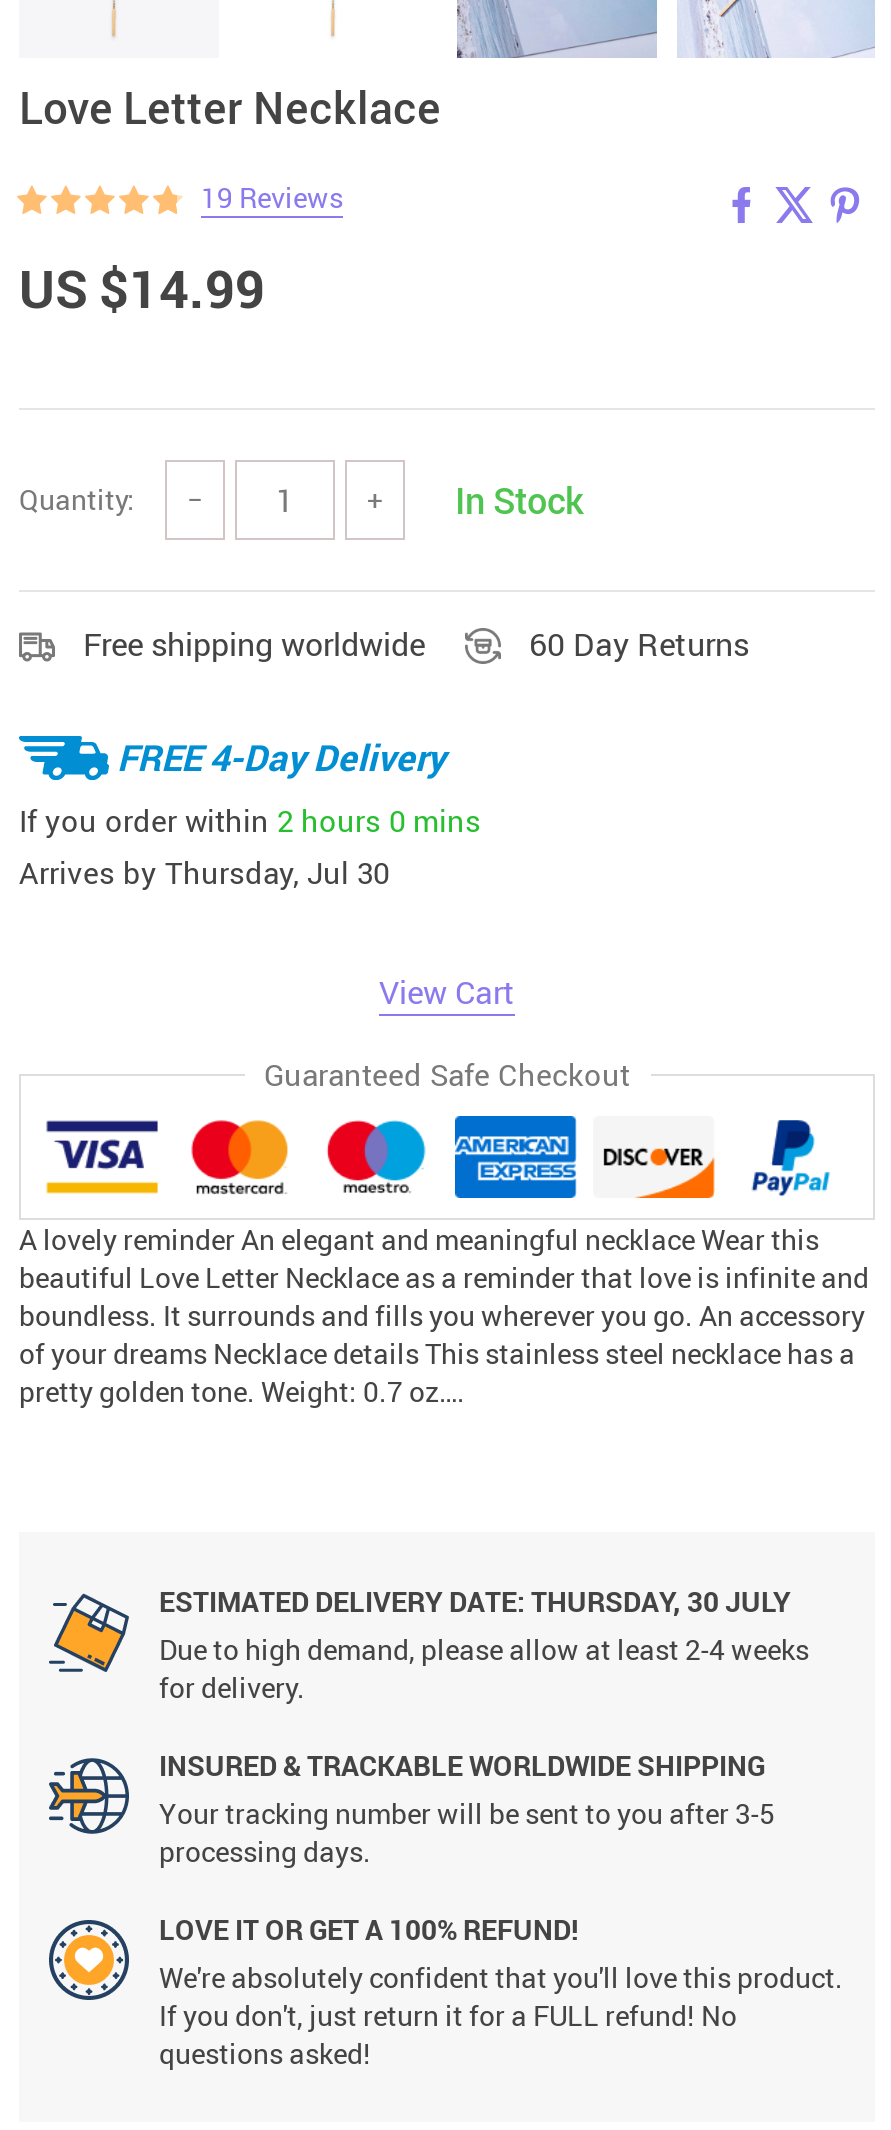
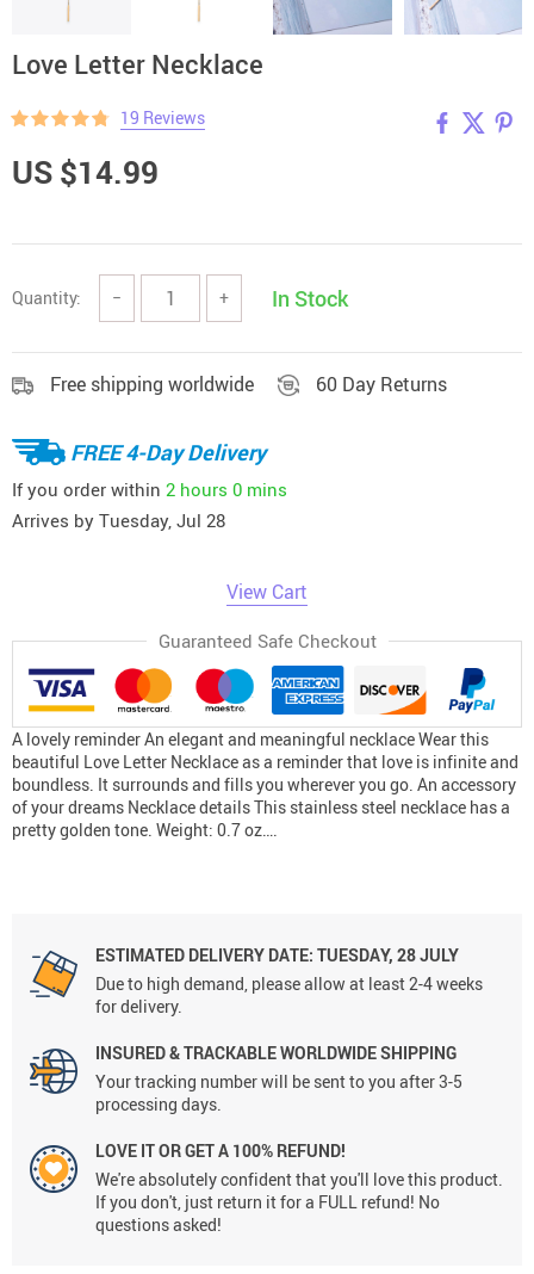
- Arrives by Thursday, Jul 30
+ Arrives by Tuesday, Jul 28

- ESTIMATED DELIVERY DATE: THURSDAY, 30 JULY
+ ESTIMATED DELIVERY DATE: TUESDAY, 28 JULY
